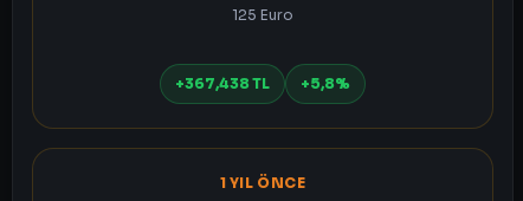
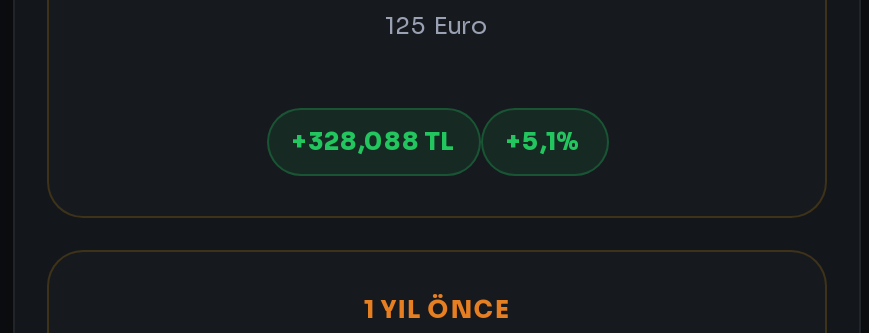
- +367,438 TL
+ +328,088 TL

- +5,8%
+ +5,1%
